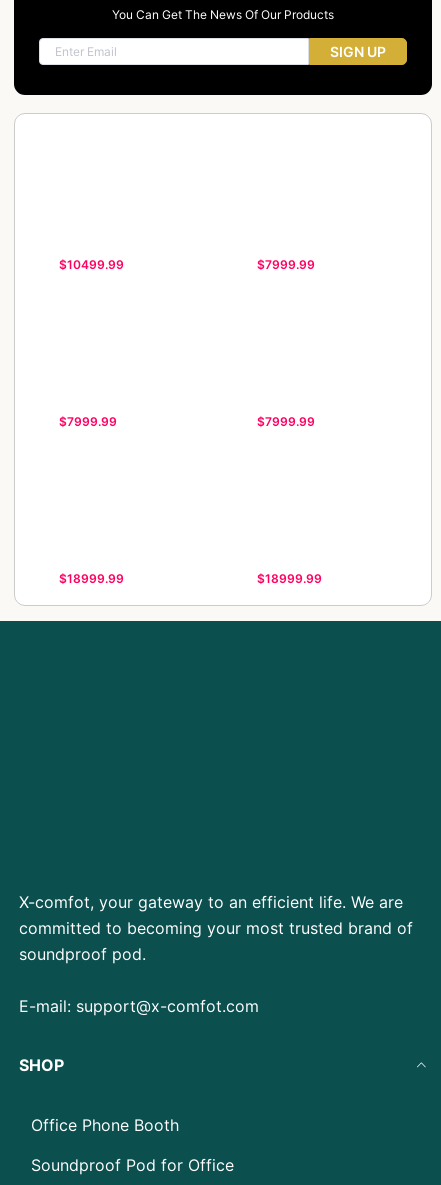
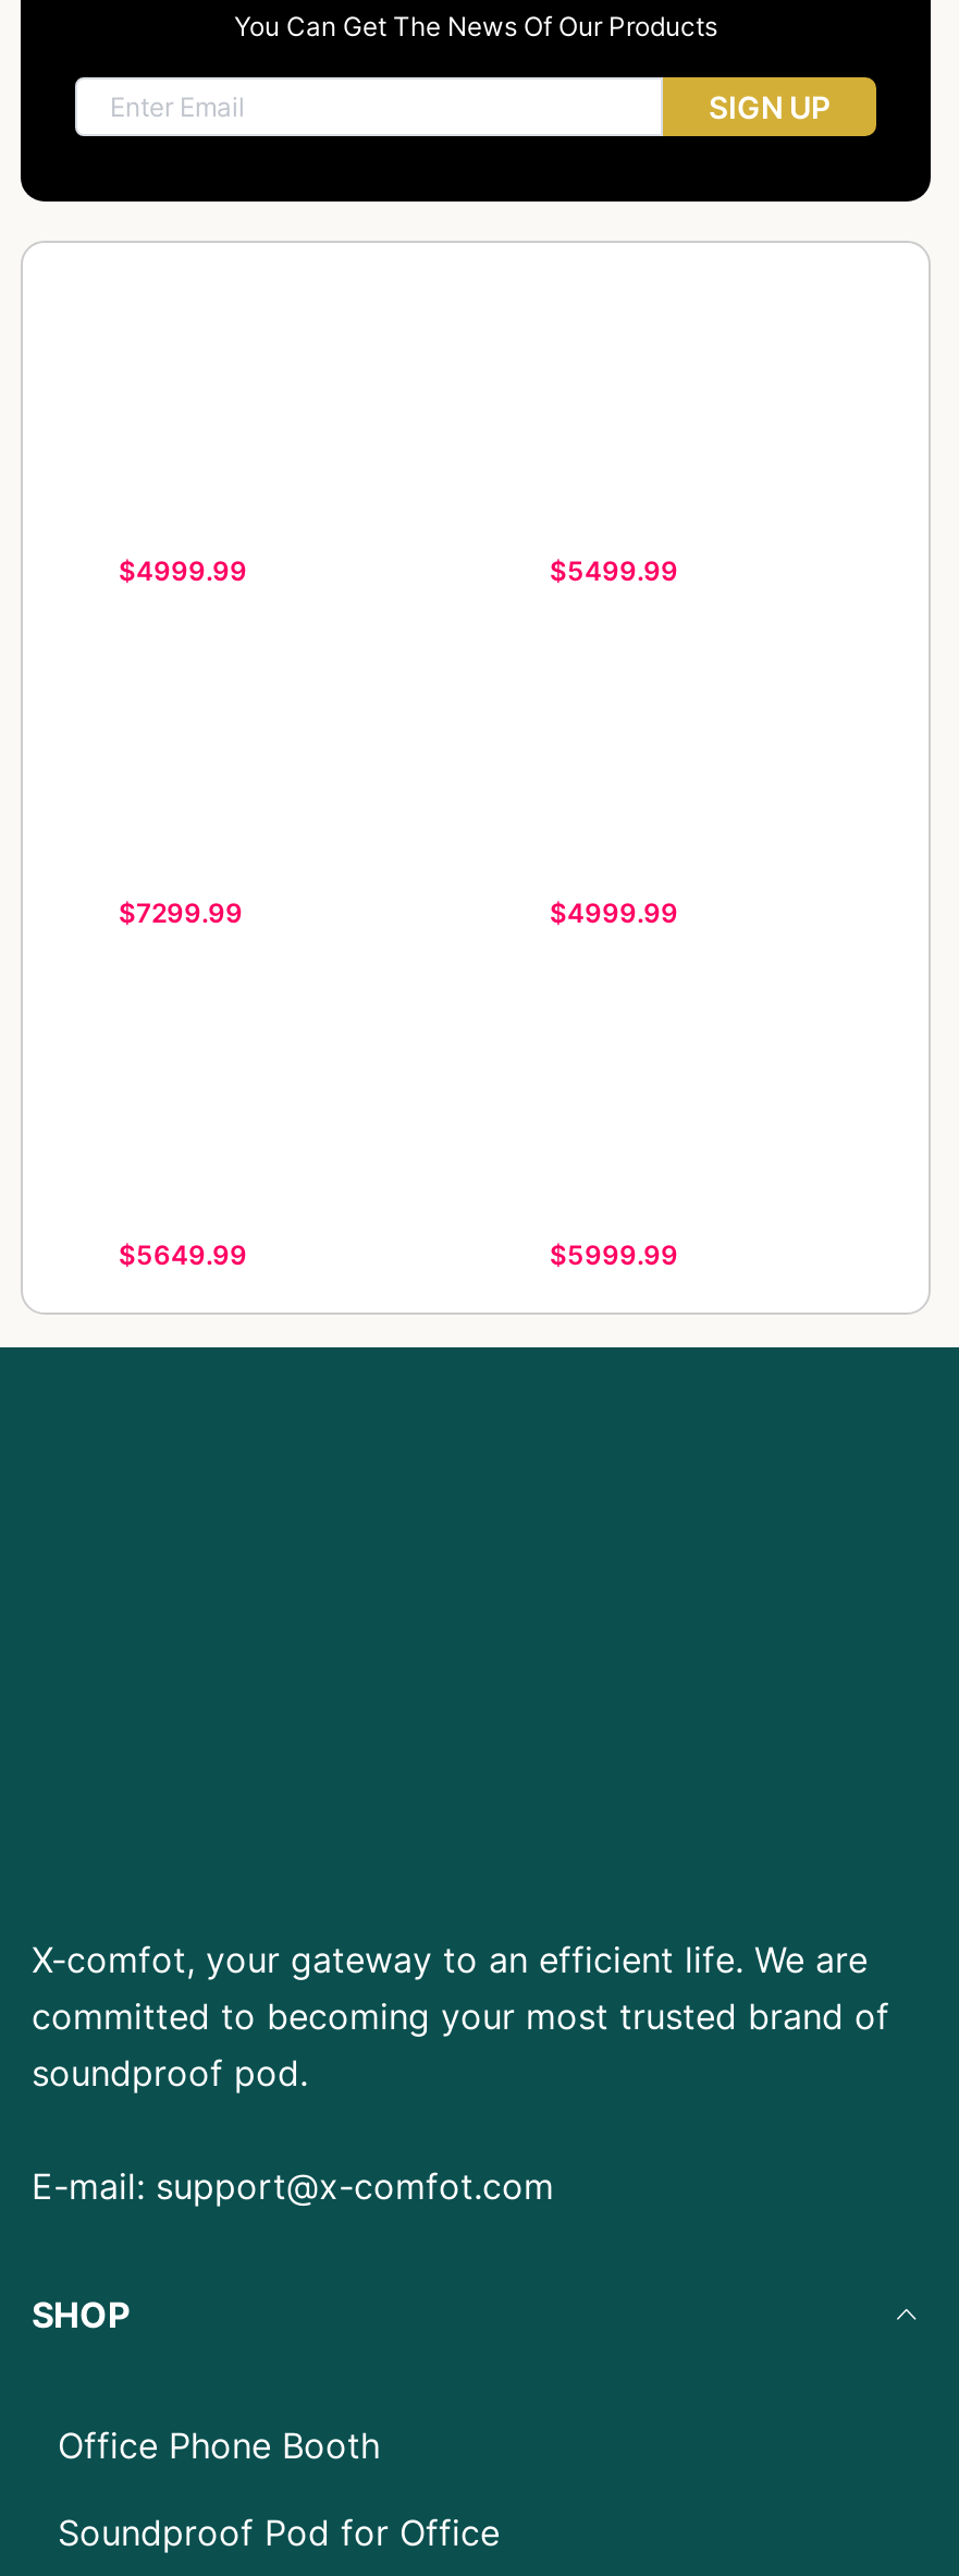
- $10499.99
+ $4999.99

- $7999.99
+ $5499.99

- $7999.99
+ $7299.99

- $7999.99
+ $4999.99

- $18999.99
+ $5649.99

- $18999.99
+ $5999.99
